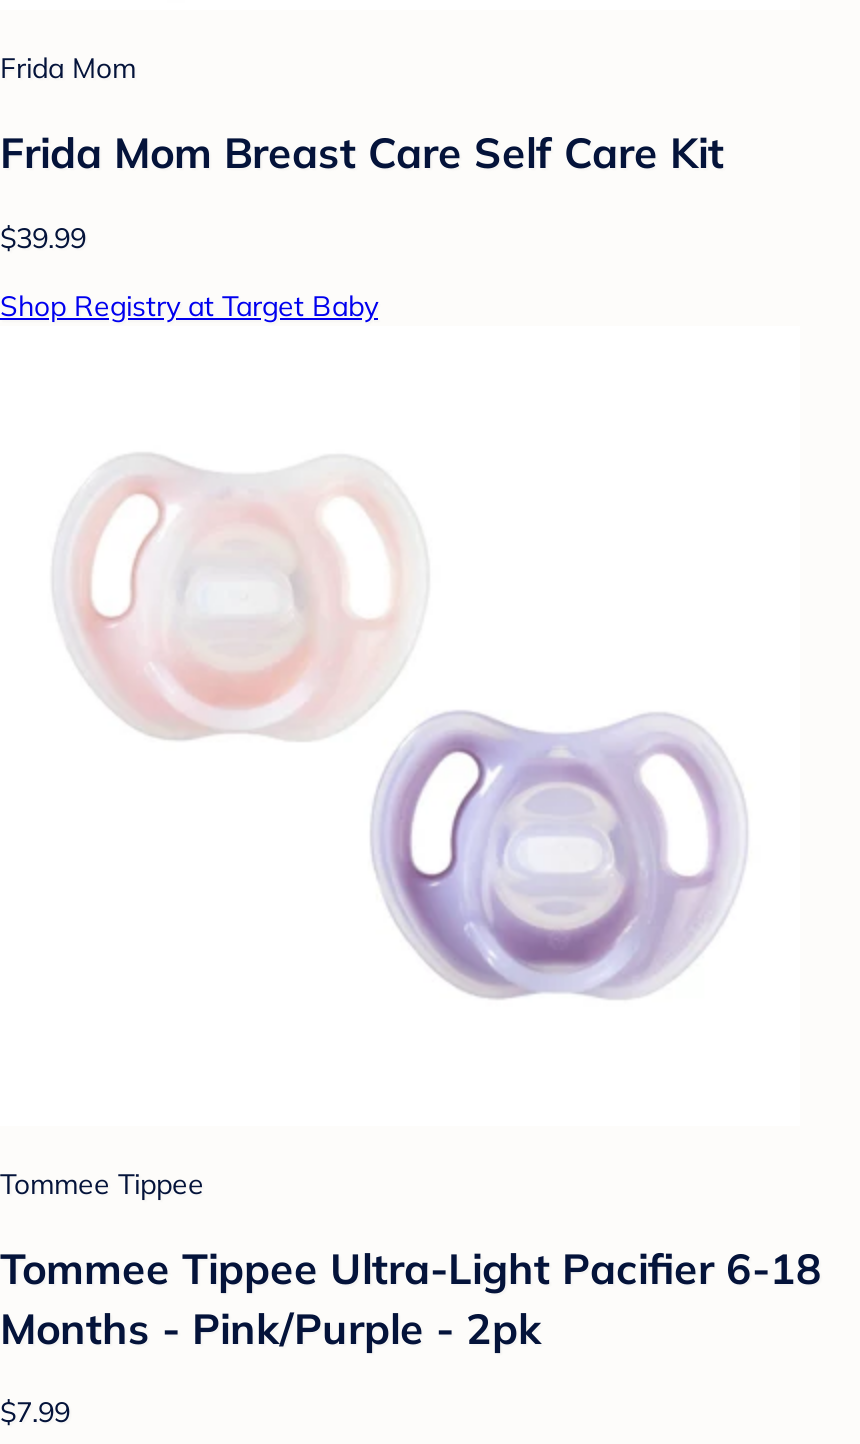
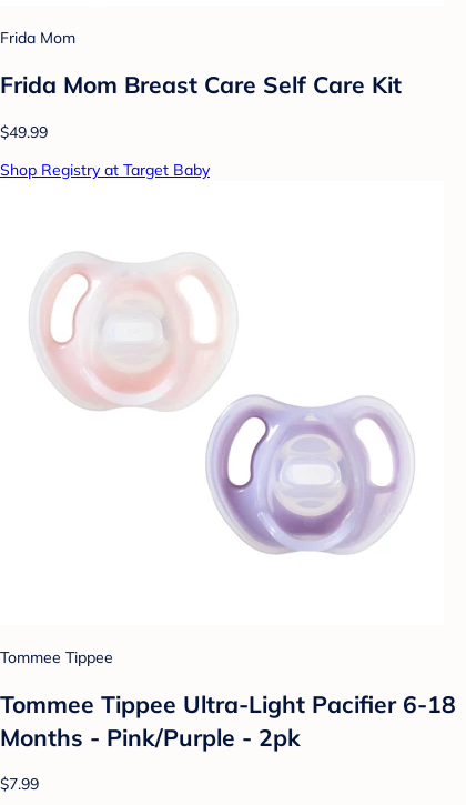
- $39.99
+ $49.99
